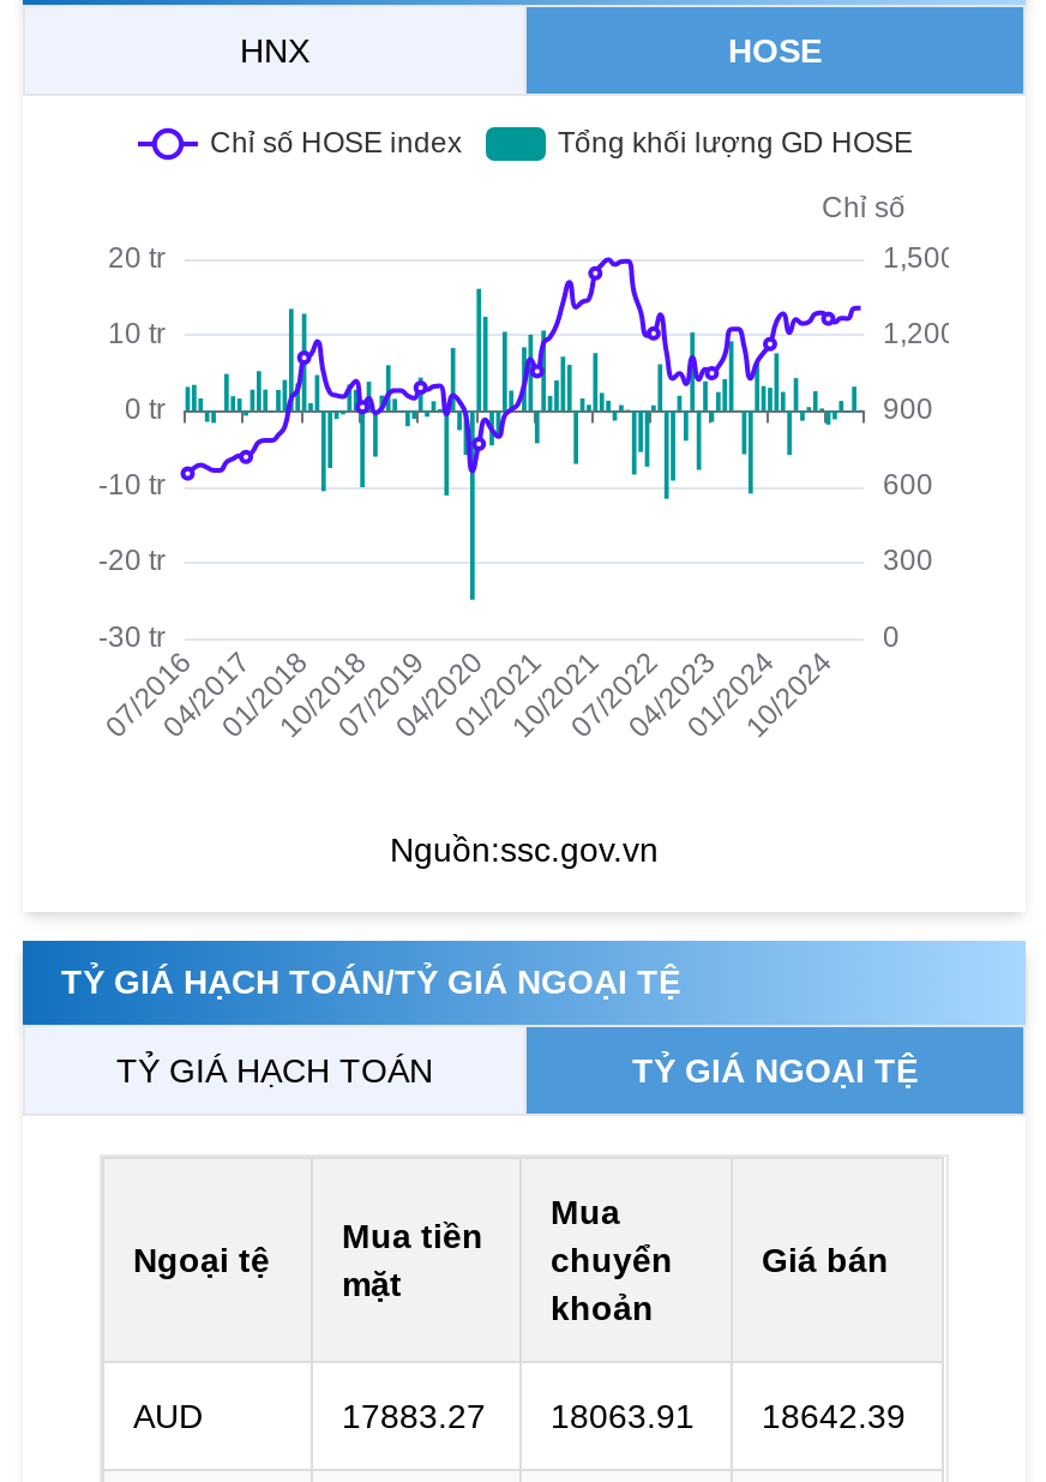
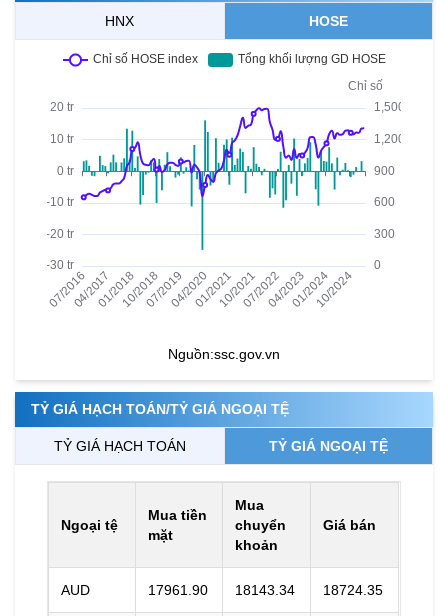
- 17883.27
+ 17961.90

- 18063.91
+ 18143.34

- 18642.39
+ 18724.35
